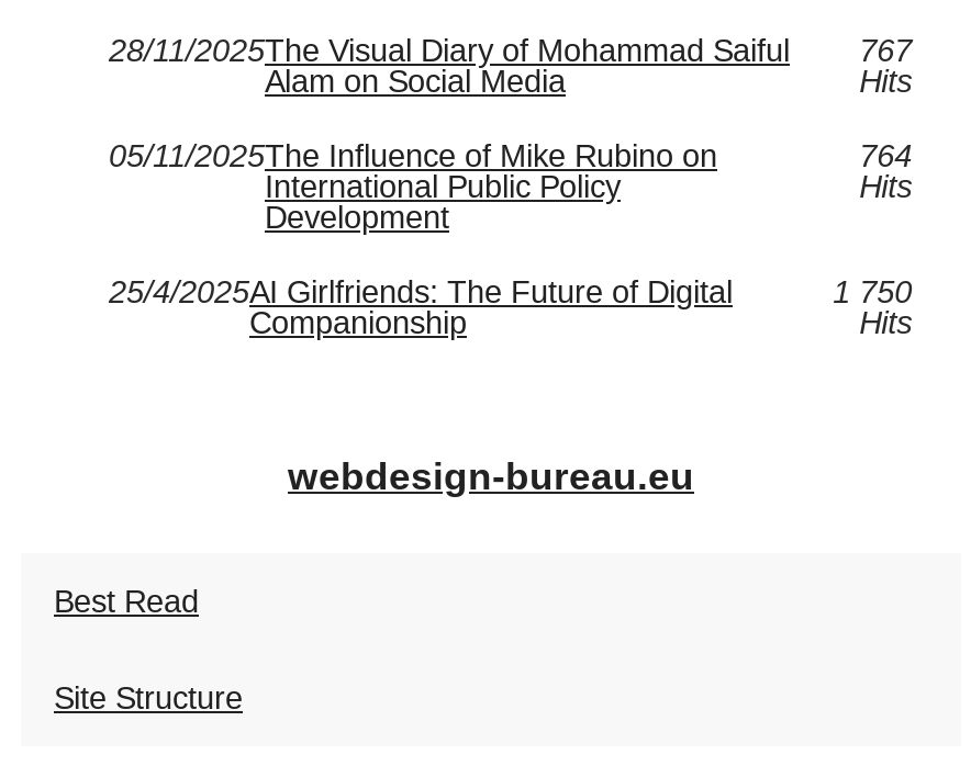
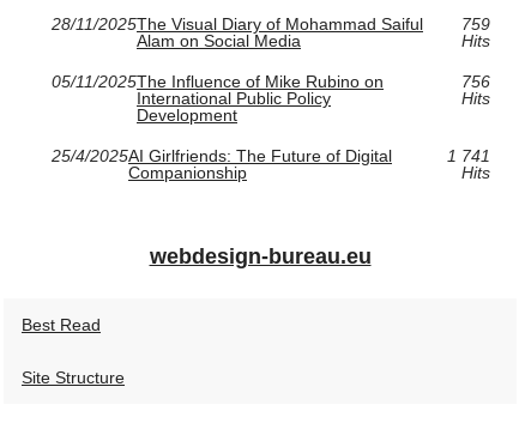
- 28/11/2025The Visual Diary of Mohammad Saiful 767
+ 28/11/2025The Visual Diary of Mohammad Saiful 759

- 764
+ 756

- 1 750
+ 1 741
